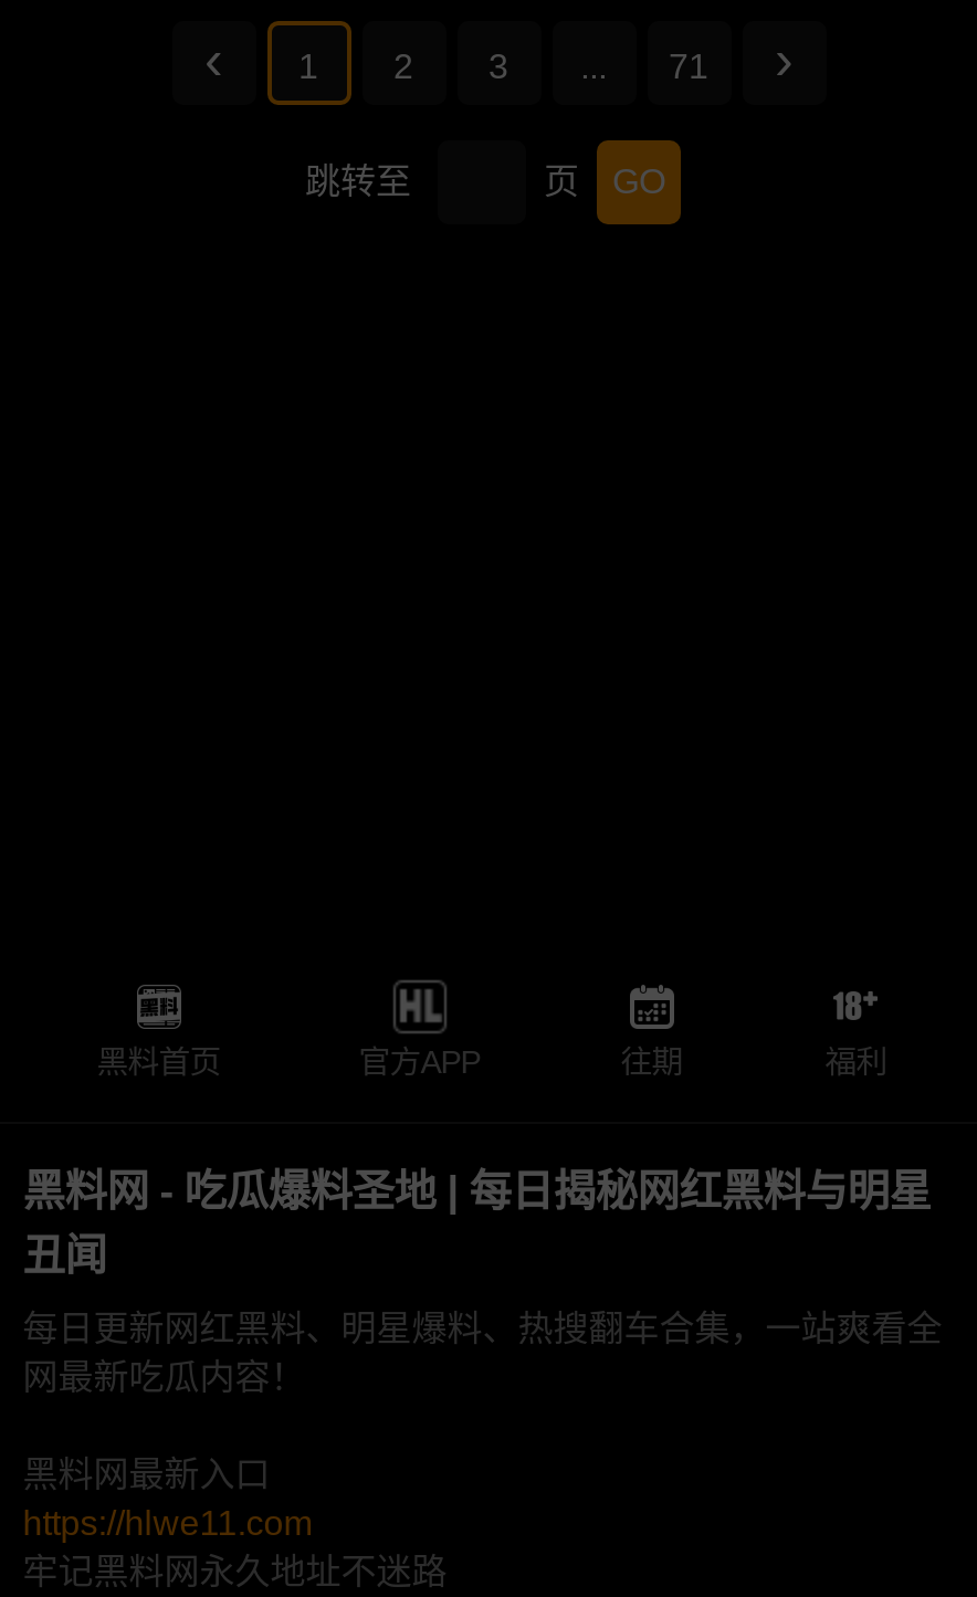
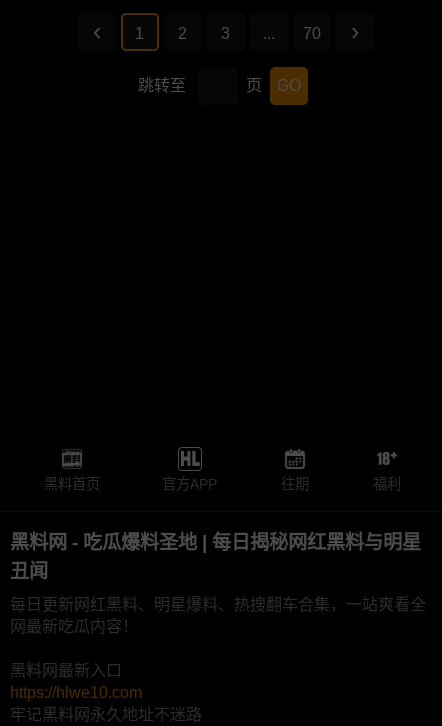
- 71
+ 70

- https://hlwe11.com
+ https://hlwe10.com
